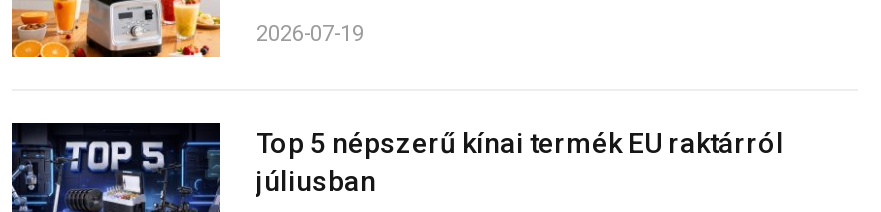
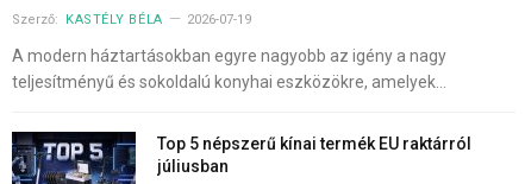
+ Szerző: KASTÉLY BÉLA

+ A modern háztartásokban egyre nagyobb az igény a nagy
+ teljesítményű és sokoldalú konyhai eszközökre, amelyek…
